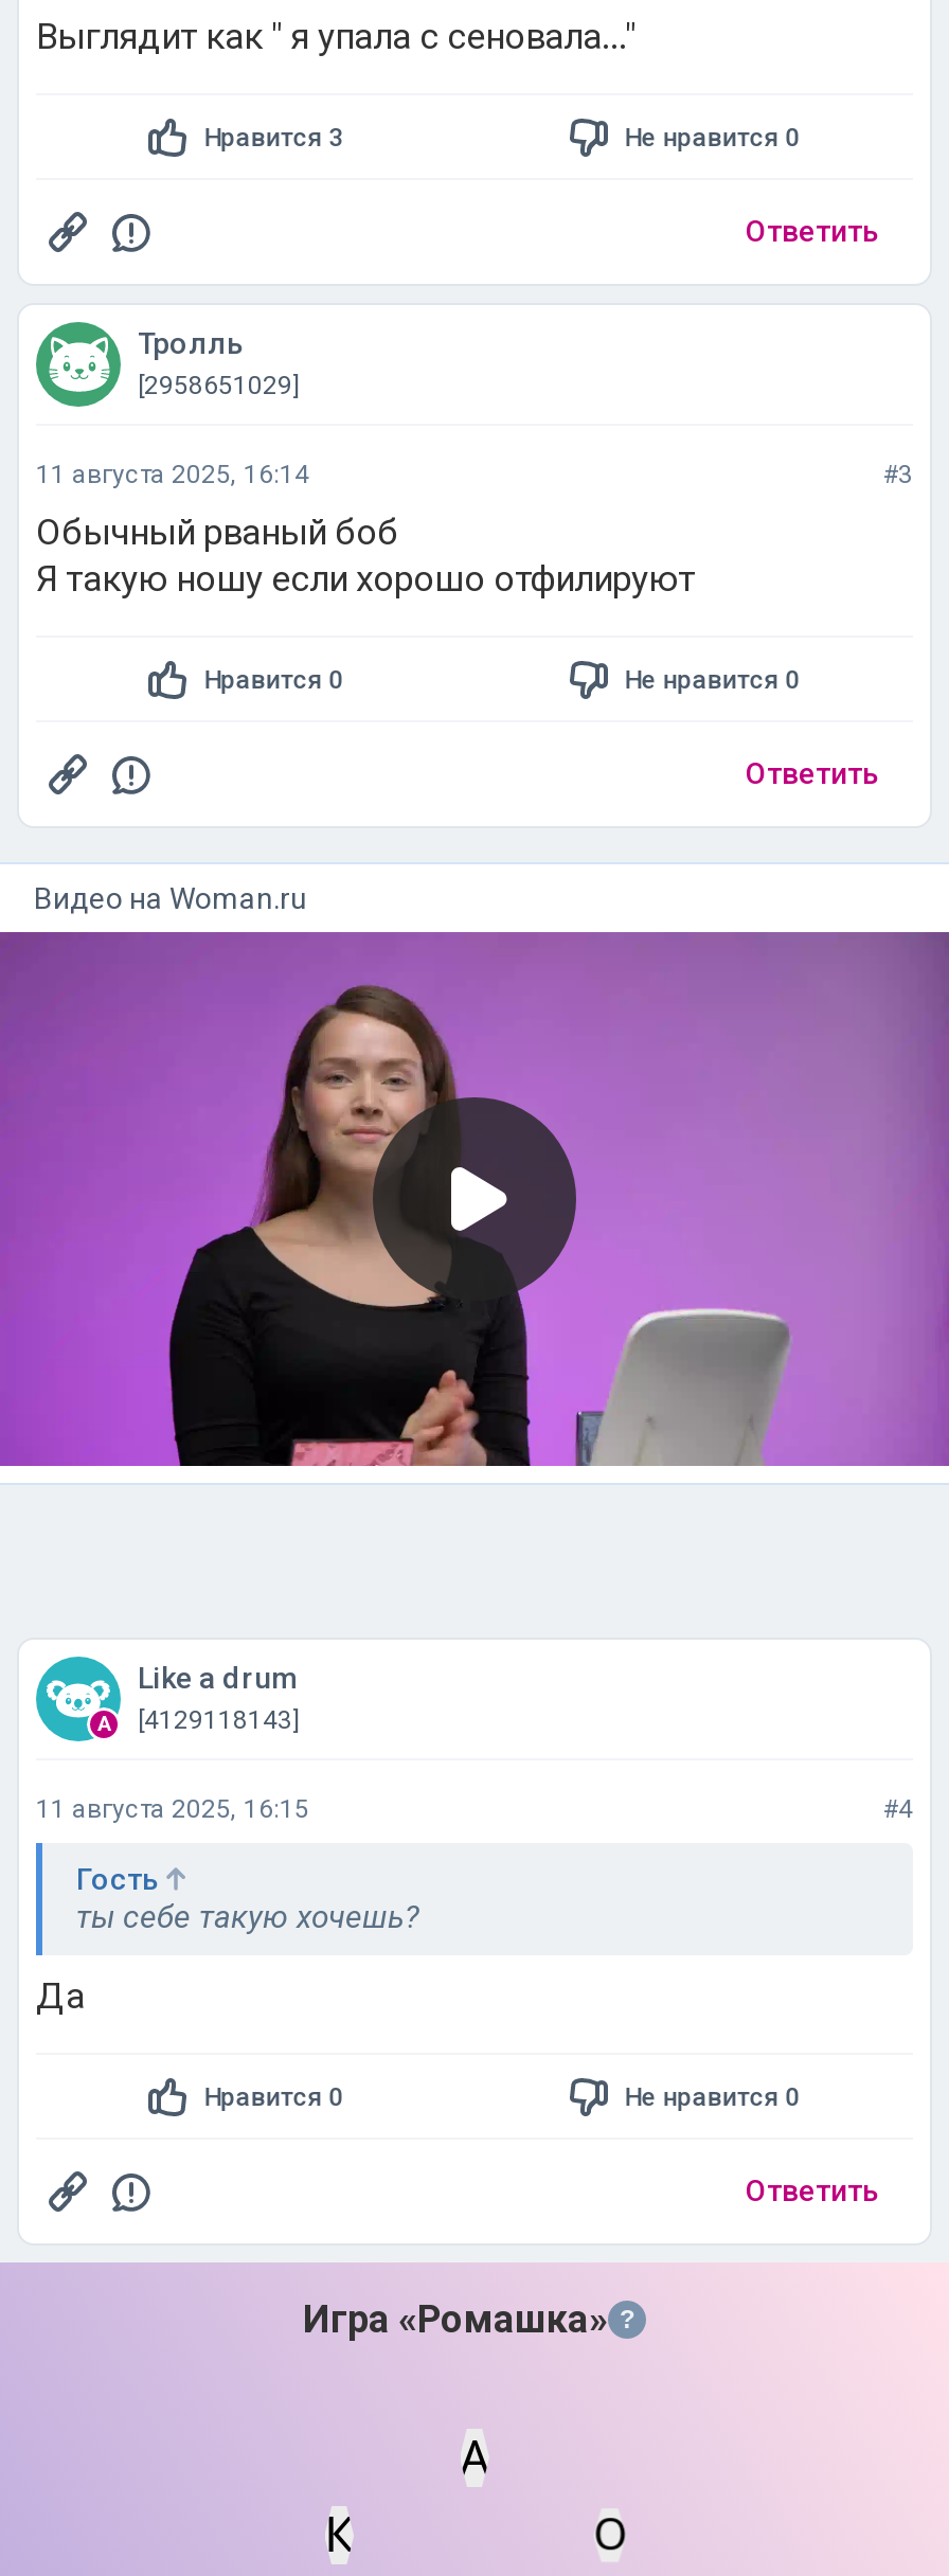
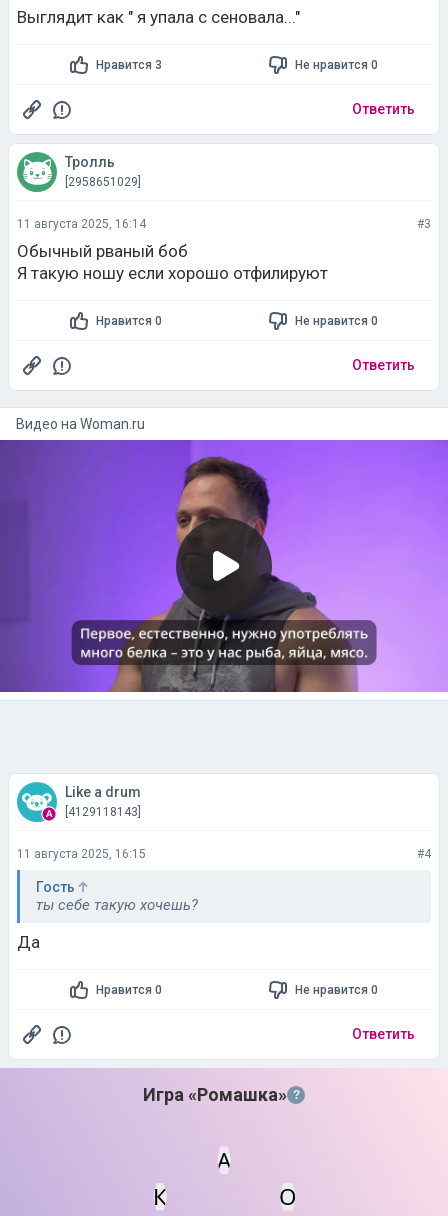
- [image]
+ [image]
